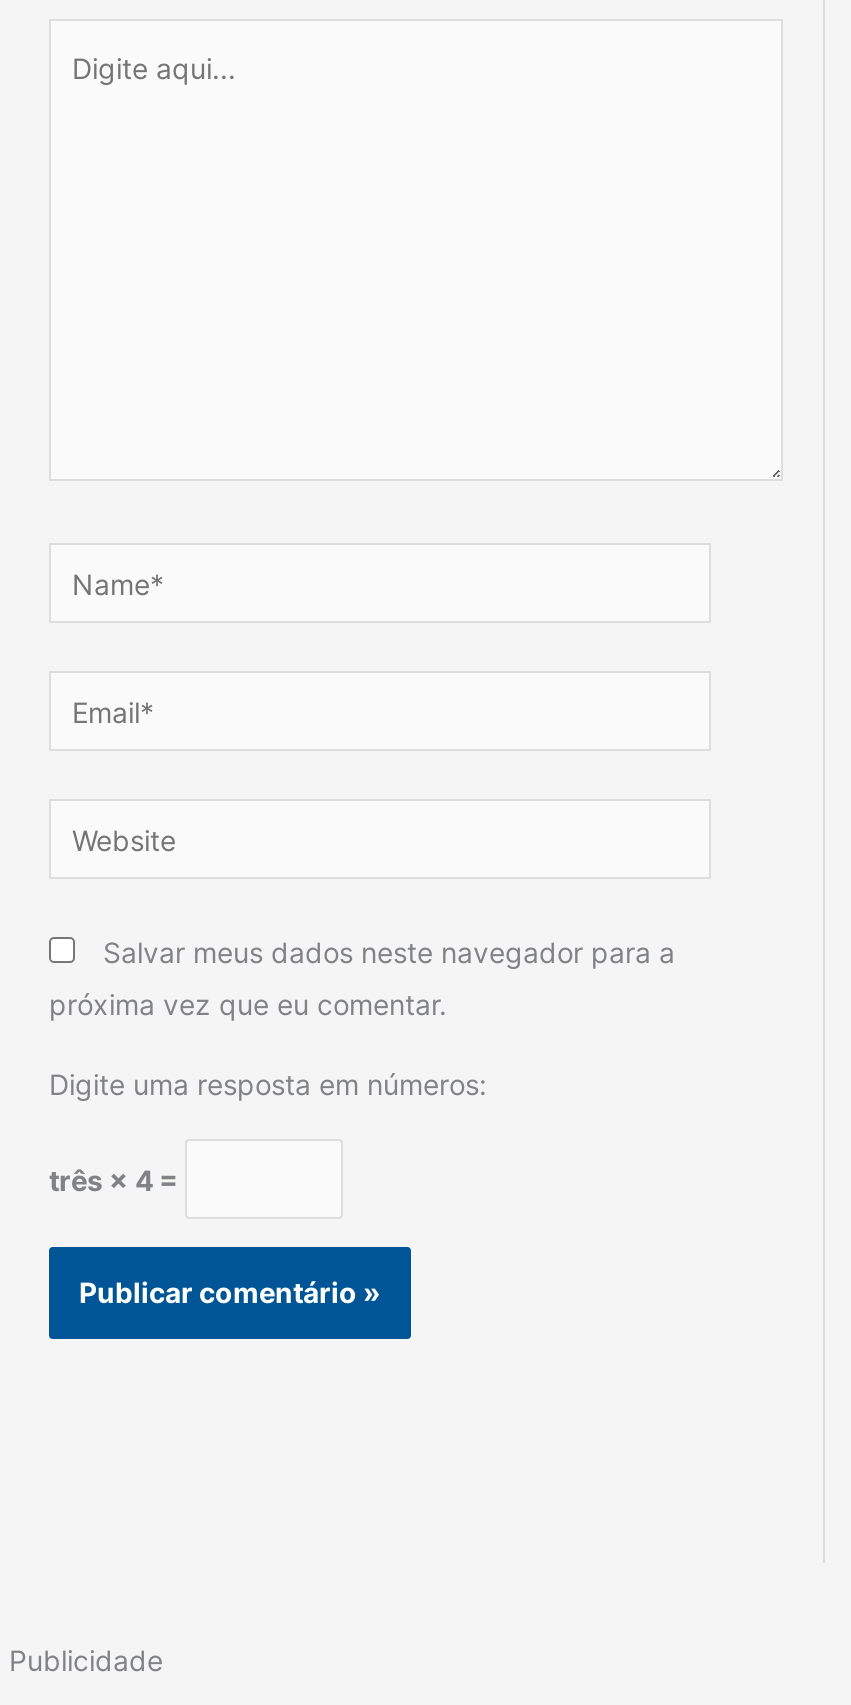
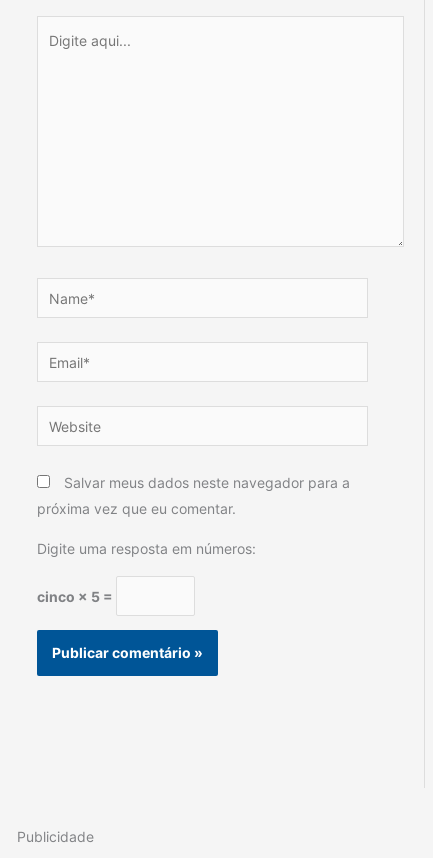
- três × 4 =
+ cinco × 5 =
